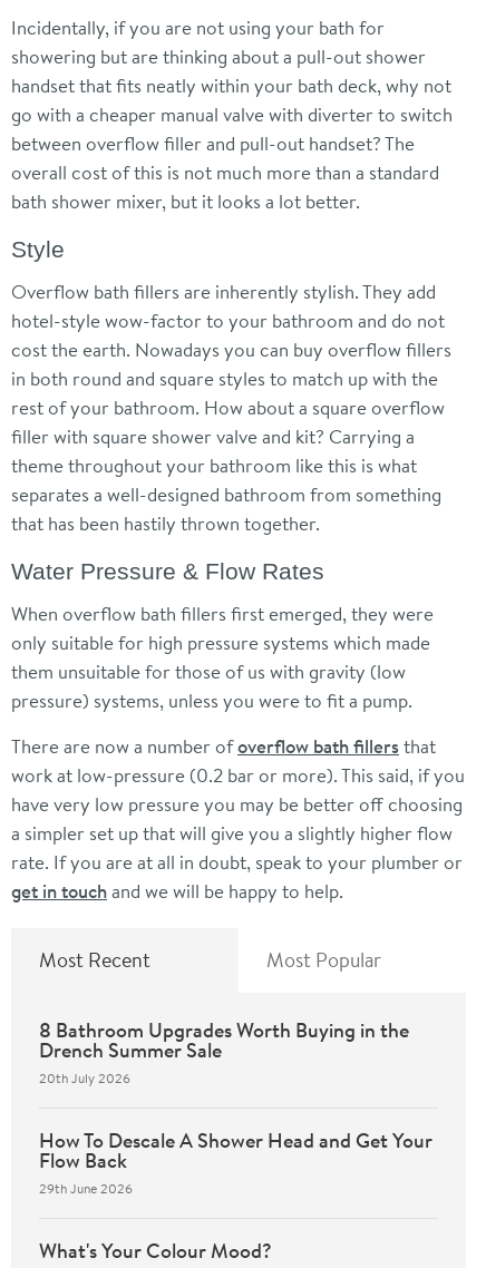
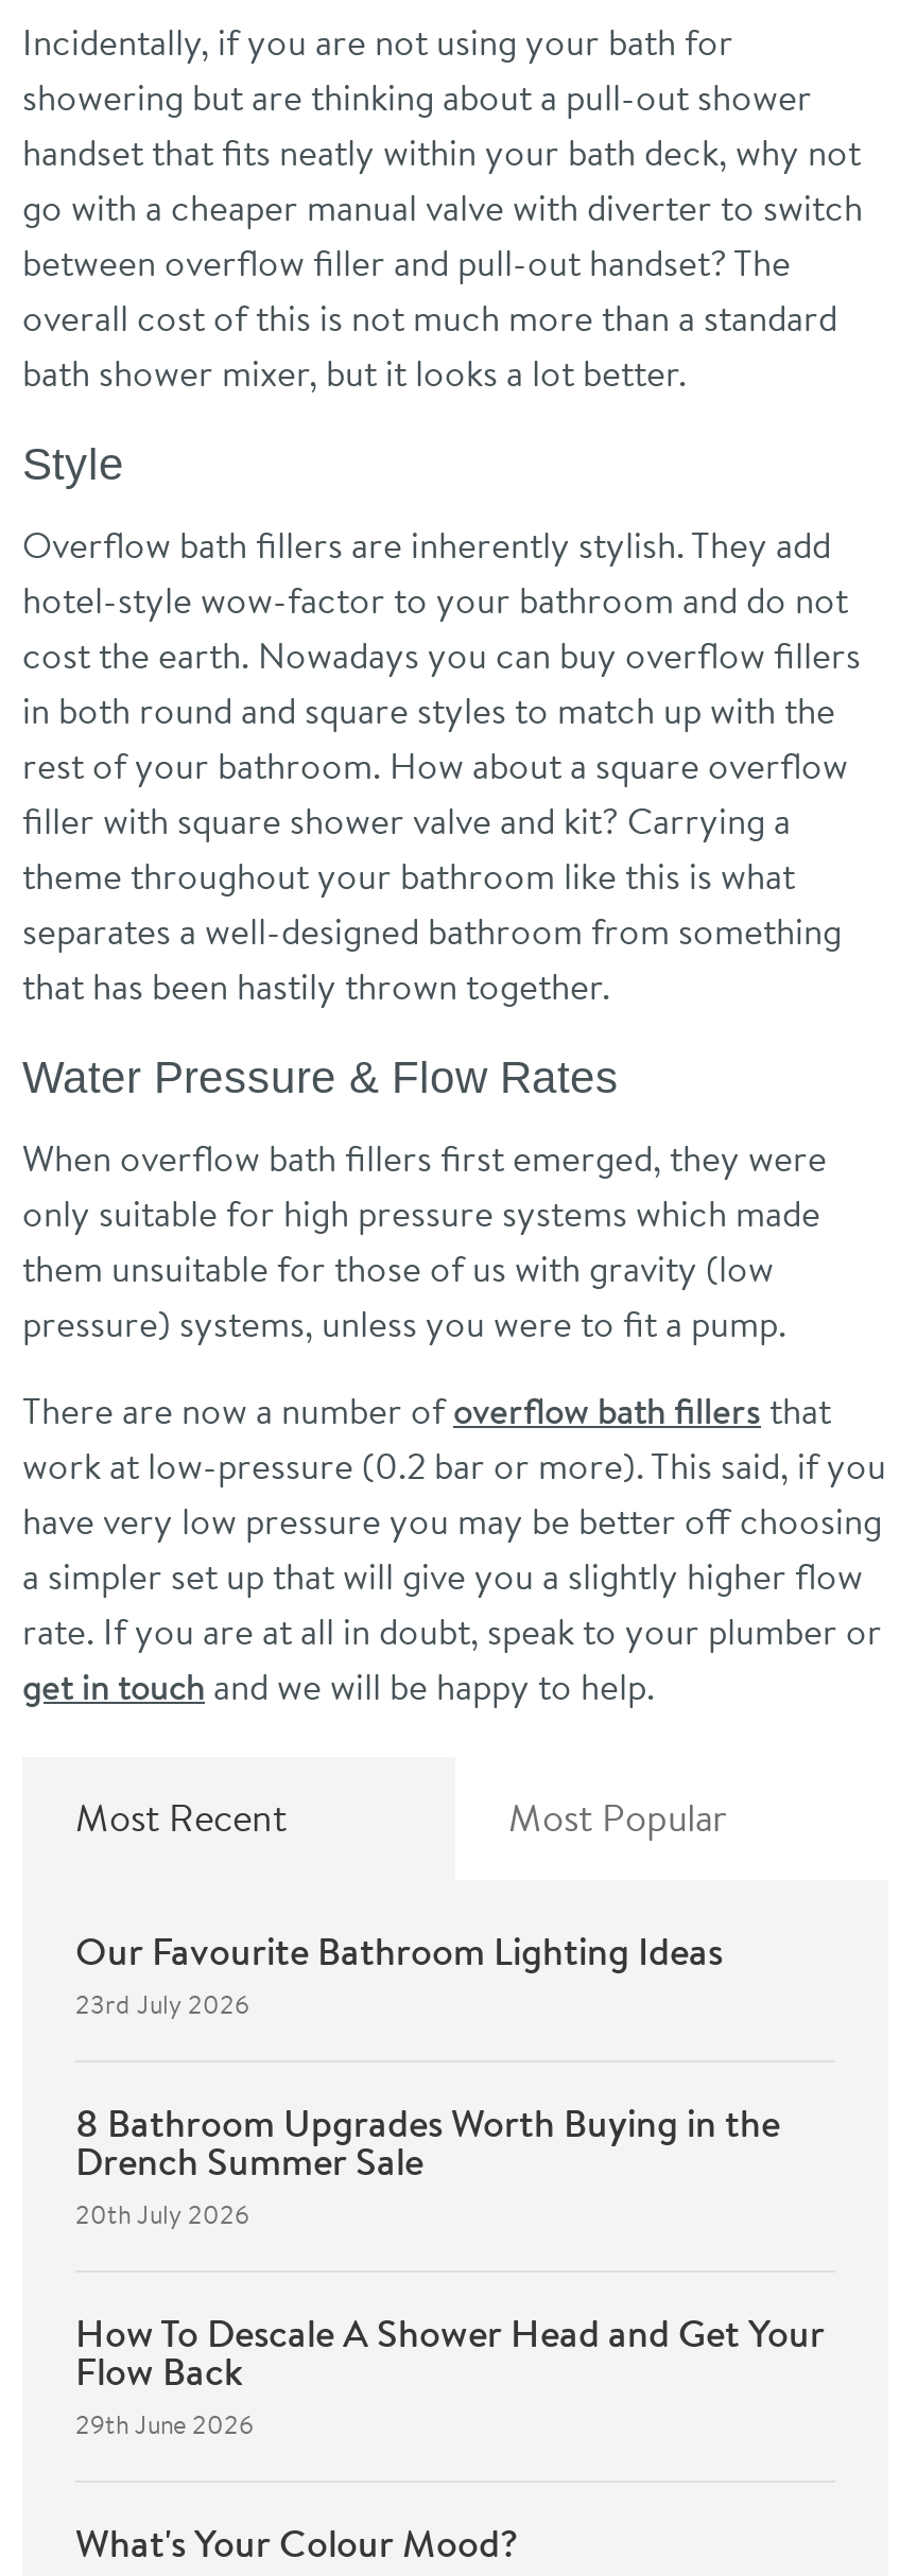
+ Our Favourite Bathroom Lighting Ideas
+ 23rd July 2026
